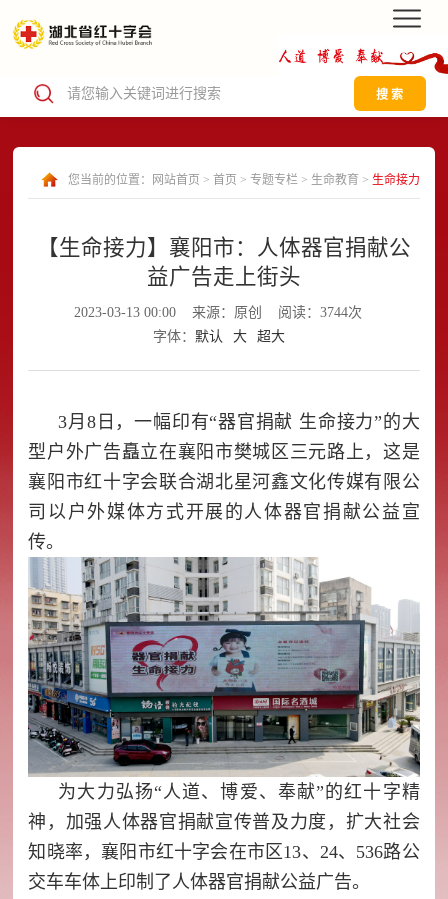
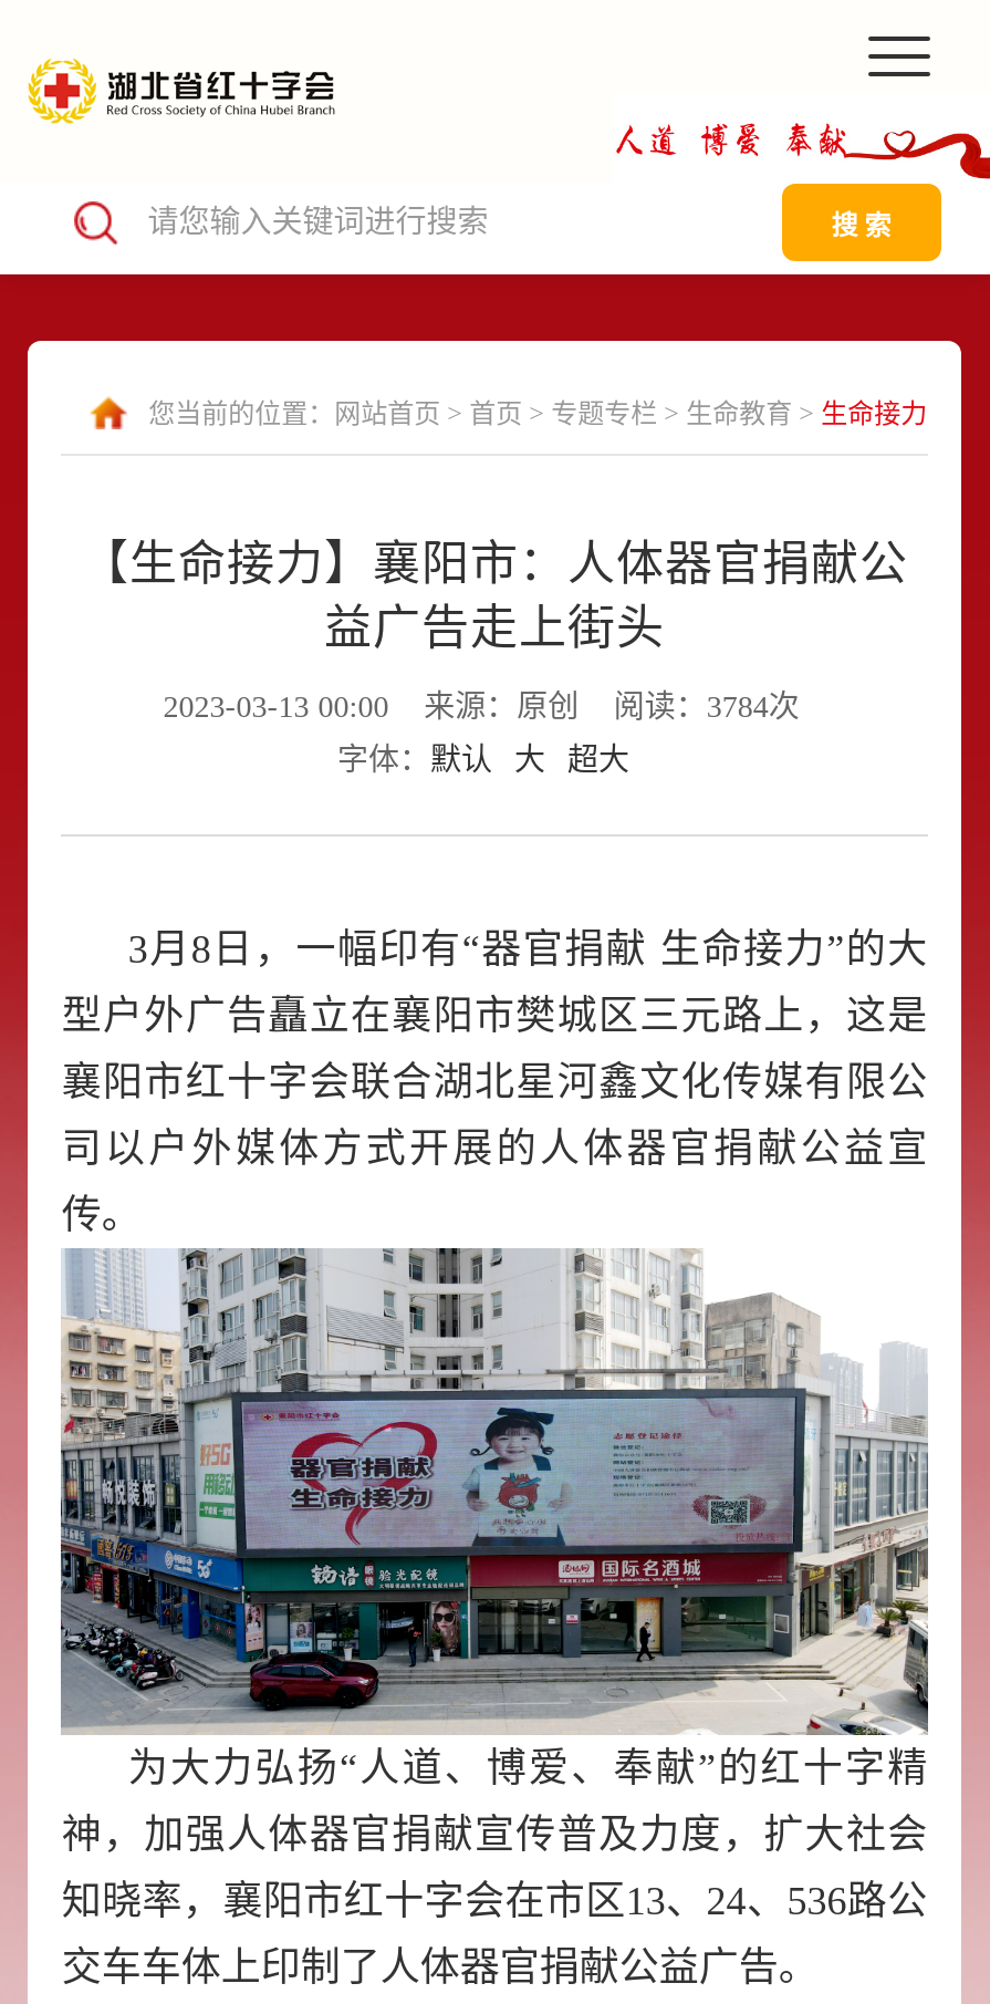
- 2023-03-13 00:00 来源：原创 阅读：3744次
+ 2023-03-13 00:00 来源：原创 阅读：3784次
